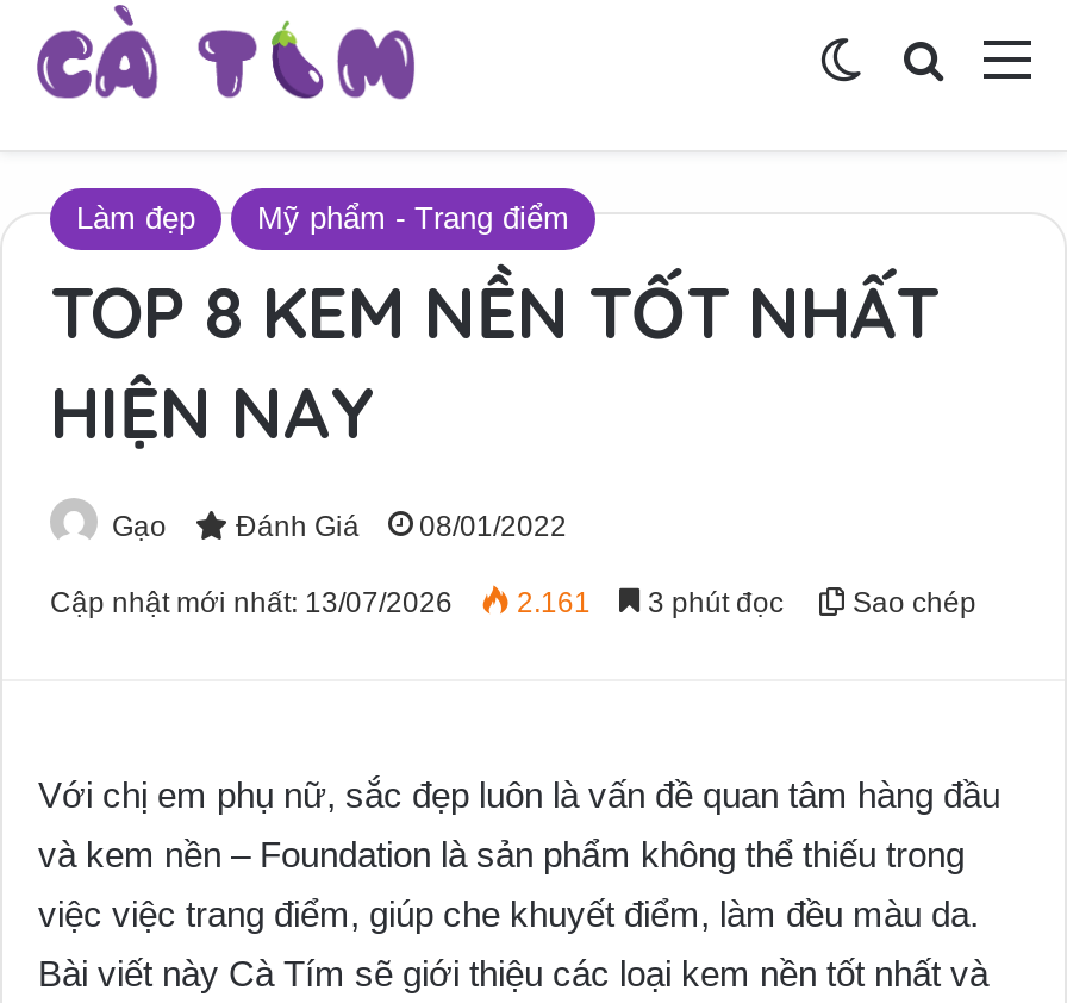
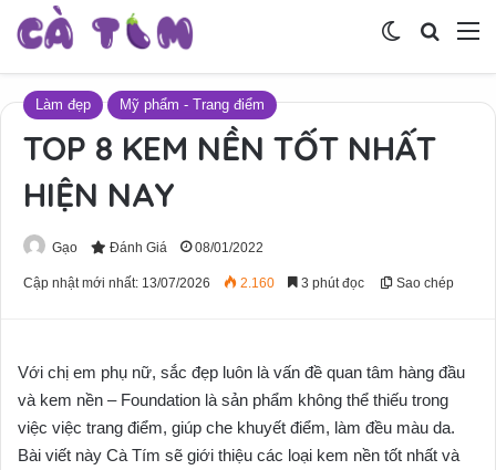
- Cập nhật mới nhất: 13/07/2026 2.161 3 phút đọc Sao chép
+ Cập nhật mới nhất: 13/07/2026 2.160 3 phút đọc Sao chép
